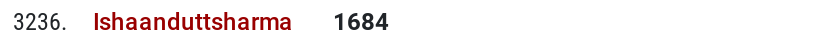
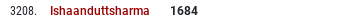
- 3236. Ishaanduttsharma 1684
+ 3208. Ishaanduttsharma 1684
